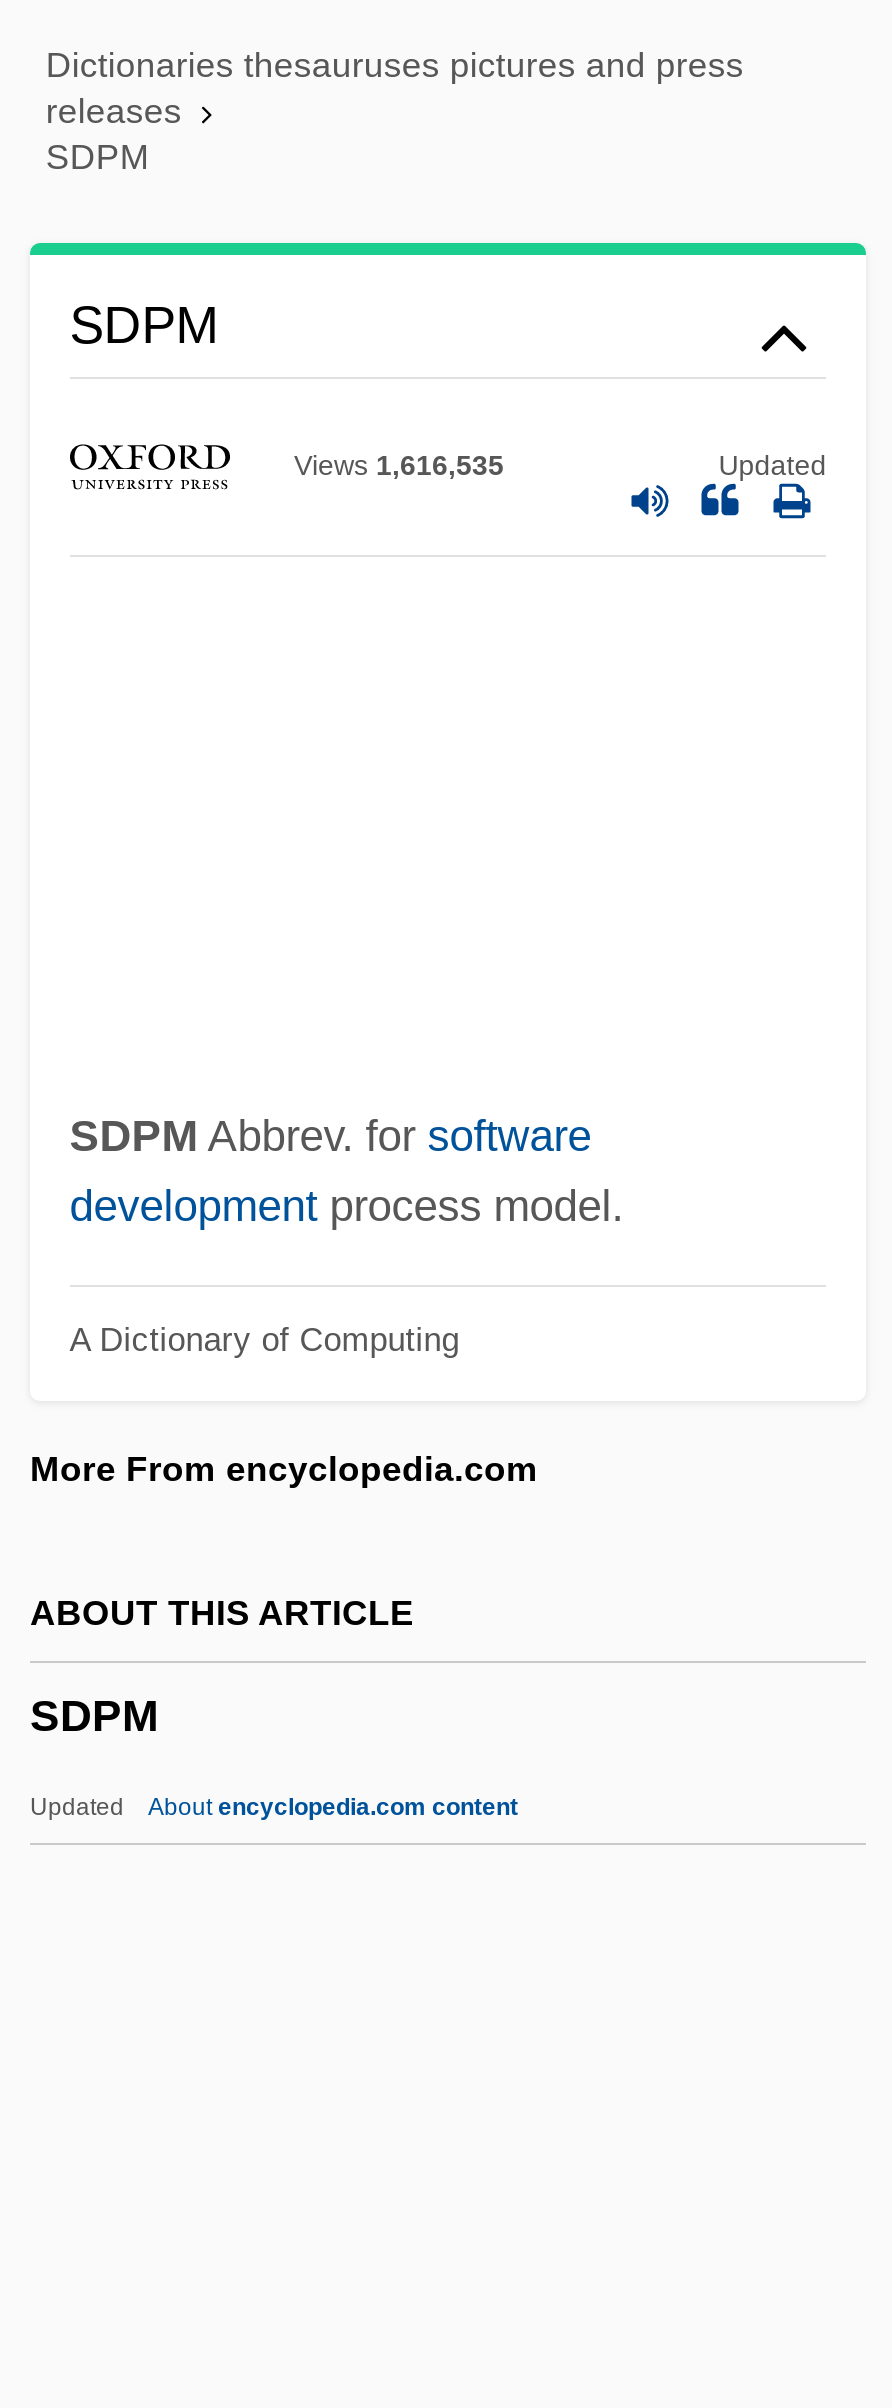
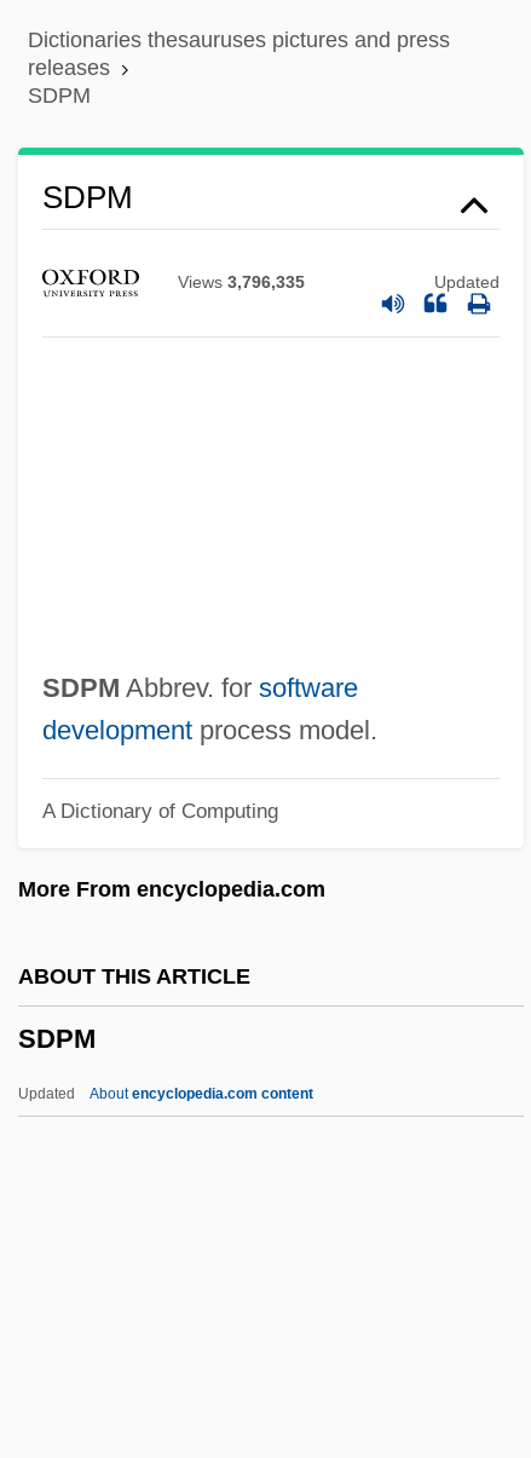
- Views 1,616,535
+ Views 3,796,335
